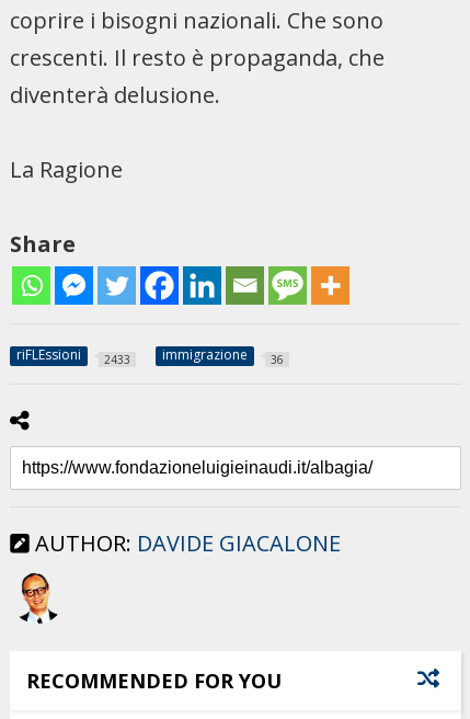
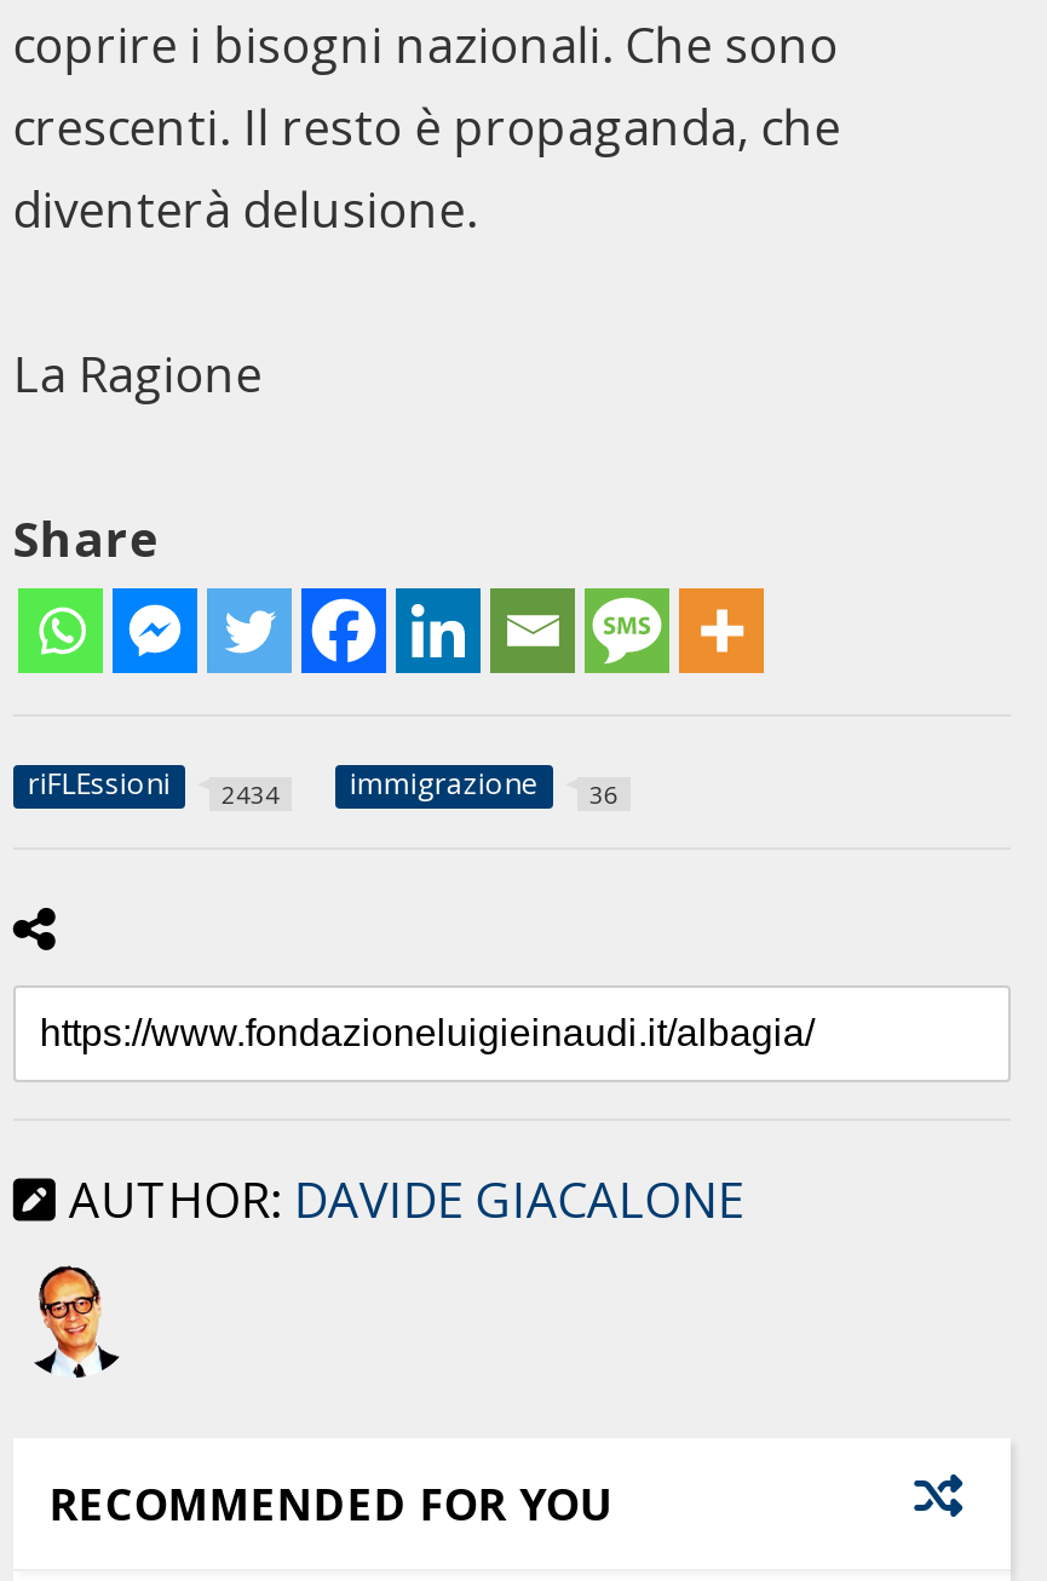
- riFLEssioni 2433
+ riFLEssioni 2434
